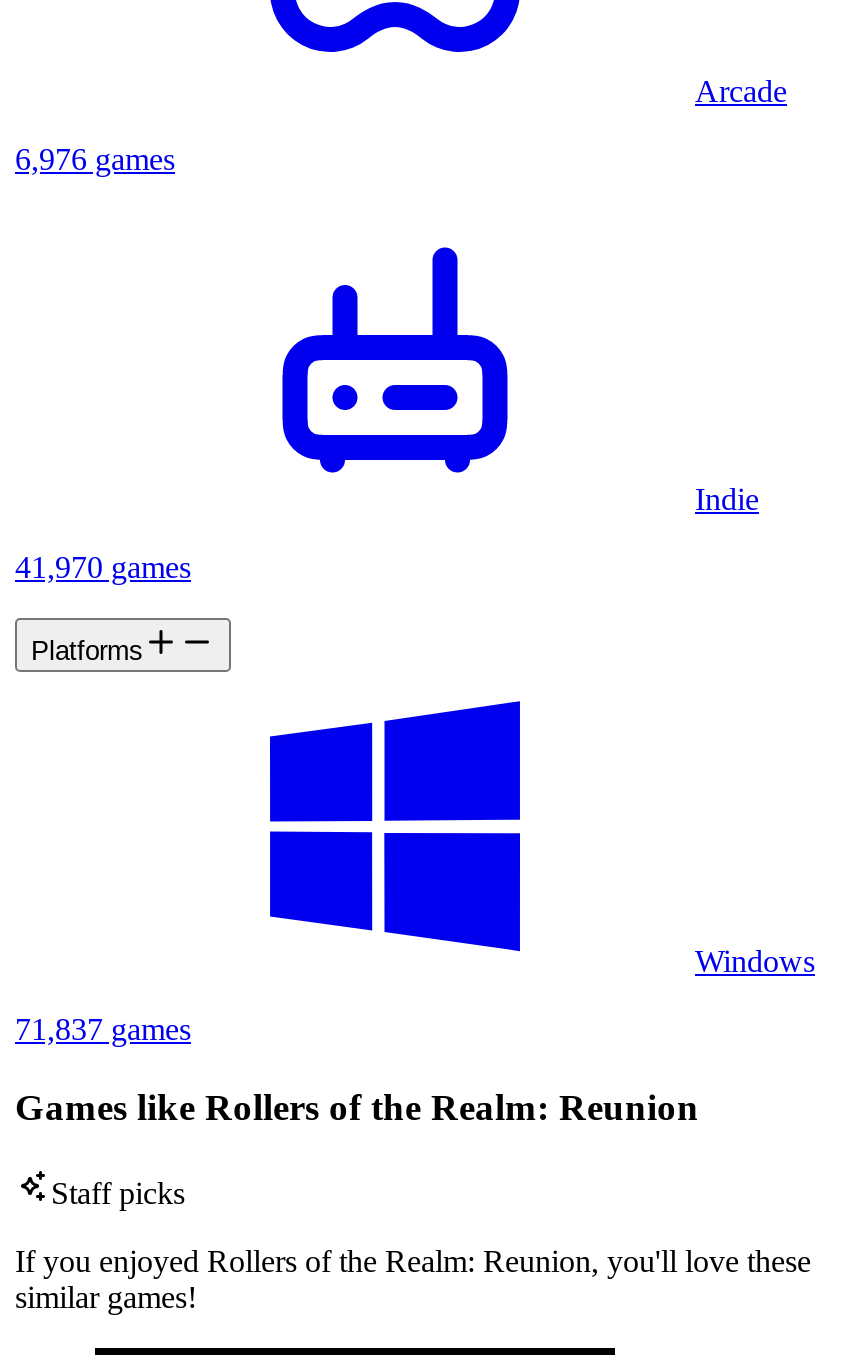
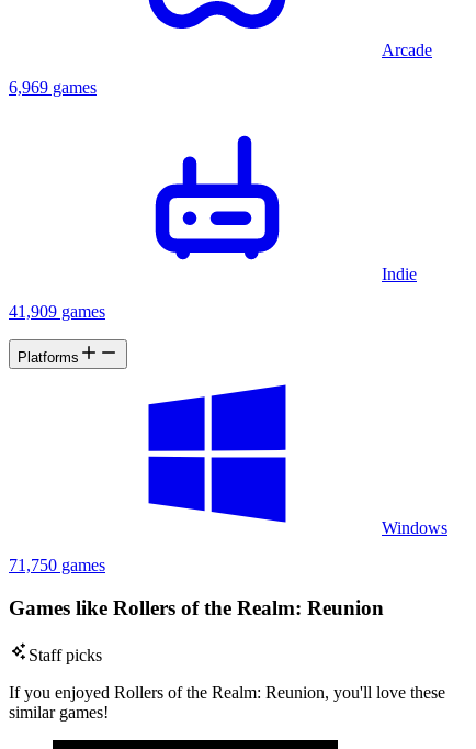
- 6,976 games
+ 6,969 games

- 41,970 games
+ 41,909 games

- 71,837 games
+ 71,750 games
